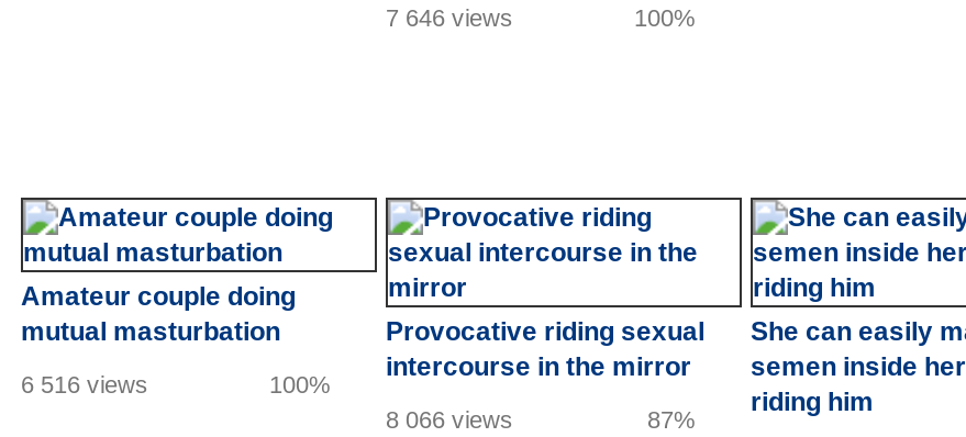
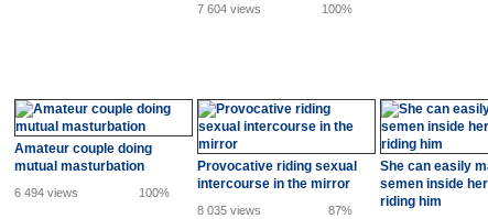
- 7 646 views
+ 7 604 views

- 6 516 views
+ 6 494 views

- 8 066 views
+ 8 035 views
